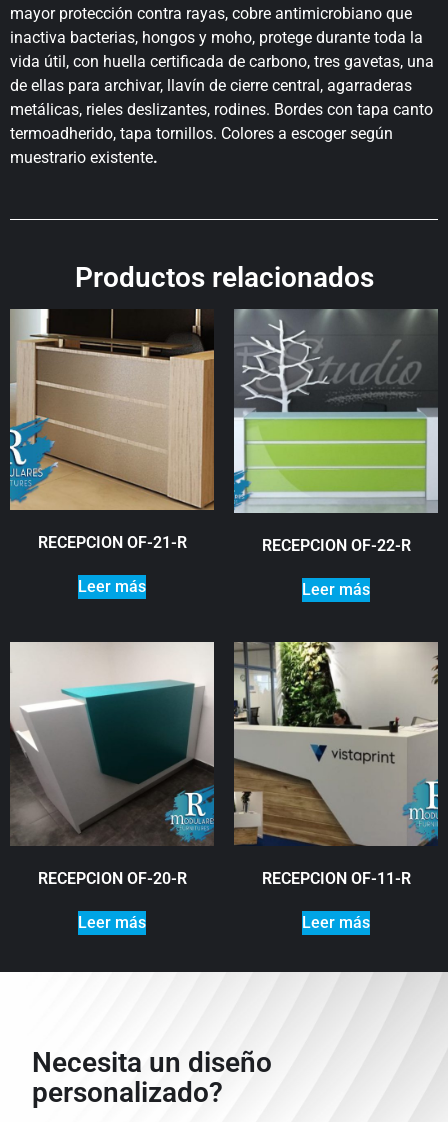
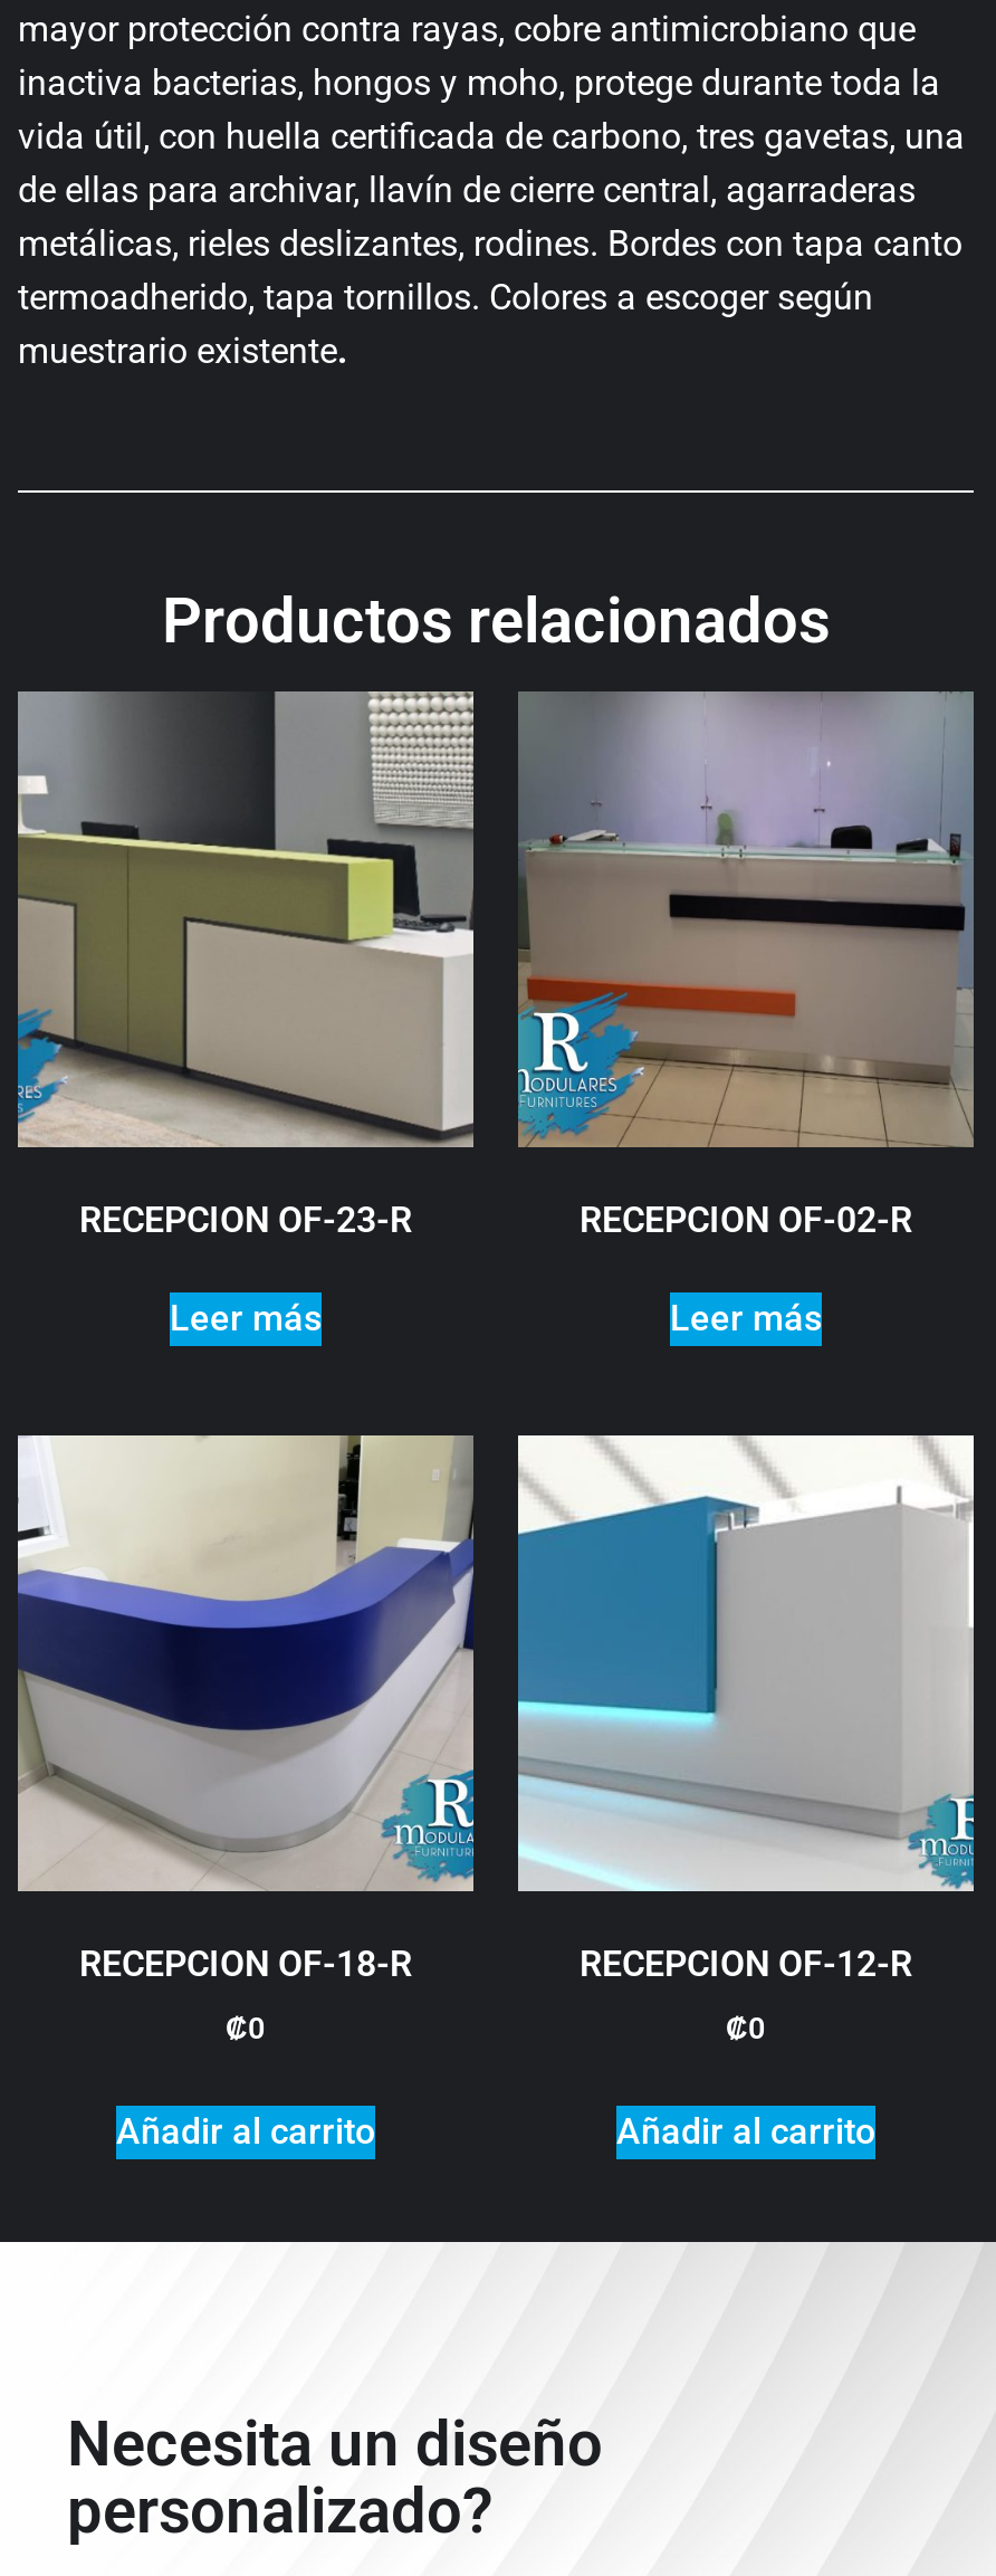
- [image]
- RECEPCION OF-21-R
+ [image]
+ RECEPCION OF-23-R

- [image]
- RECEPCION OF-22-R
+ [image]
+ RECEPCION OF-02-R

- [image]
- RECEPCION OF-20-R
- Leer más
+ [image]
+ RECEPCION OF-18-R
+ ₡0
+ Añadir al carrito

- [image]
- RECEPCION OF-11-R
- Leer más
+ [image]
+ RECEPCION OF-12-R
+ ₡0
+ Añadir al carrito
